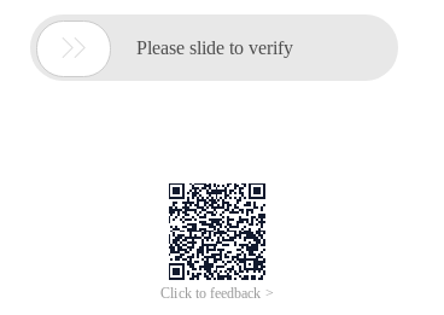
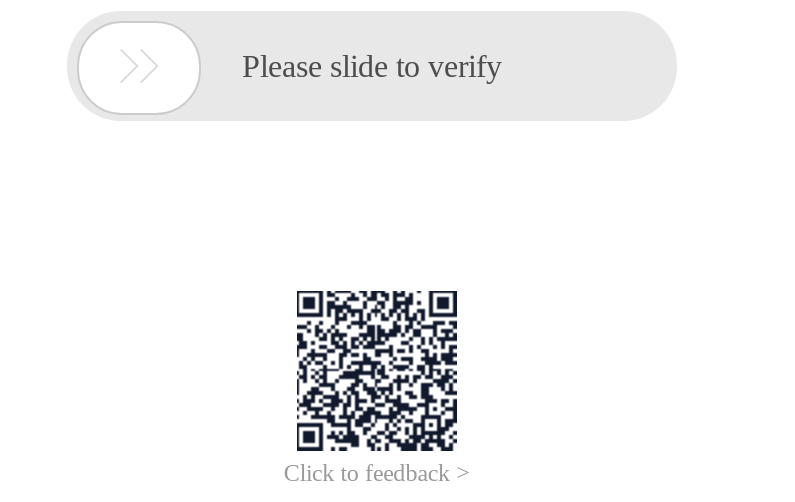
- [image]
+ [image]
